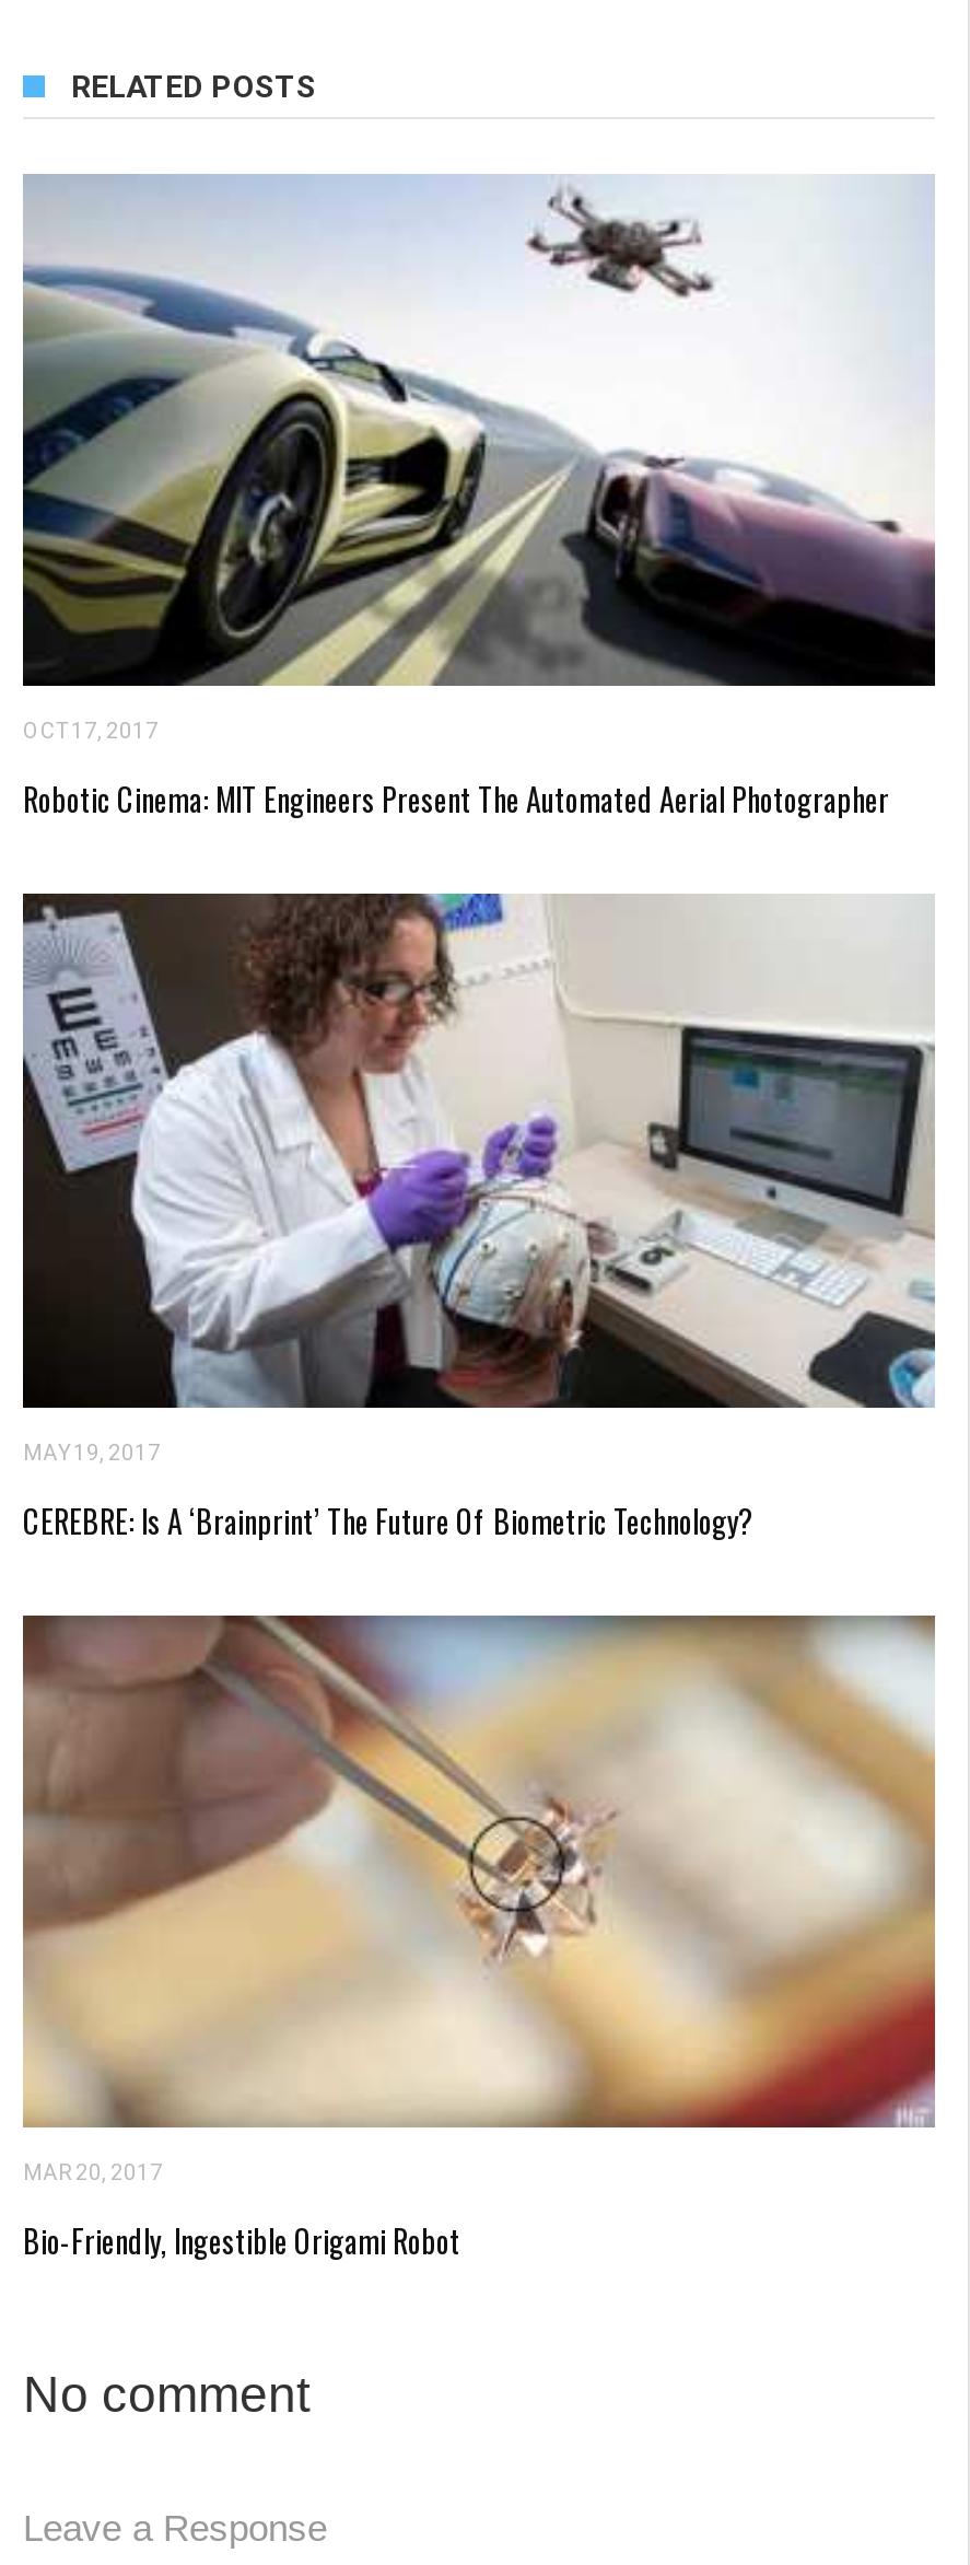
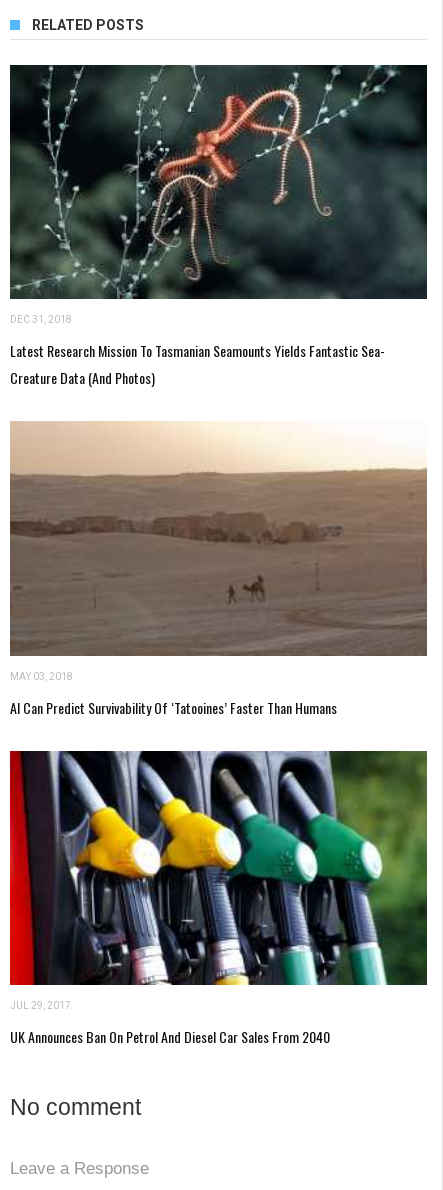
- [image]
- OCT 17, 2017
+ [image]
+ DEC 31, 2018

- Robotic Cinema: MIT Engineers Present The Automated Aerial Photographer
+ Latest Research Mission To Tasmanian Seamounts Yields Fantastic Sea-
+ Creature Data (and Photos)

- [image]
- MAY 19, 2017
+ [image]
+ MAY 03, 2018

- CEREBRE: Is A ‘Brainprint’ The Future Of Biometric Technology?
+ AI Can Predict Survivability Of ‘Tatooines’ Faster Than Humans

- [image]
- MAR 20, 2017
+ [image]
+ JUL 29, 2017

- Bio-Friendly, Ingestible Origami Robot
+ UK Announces Ban On Petrol And Diesel Car Sales From 2040
